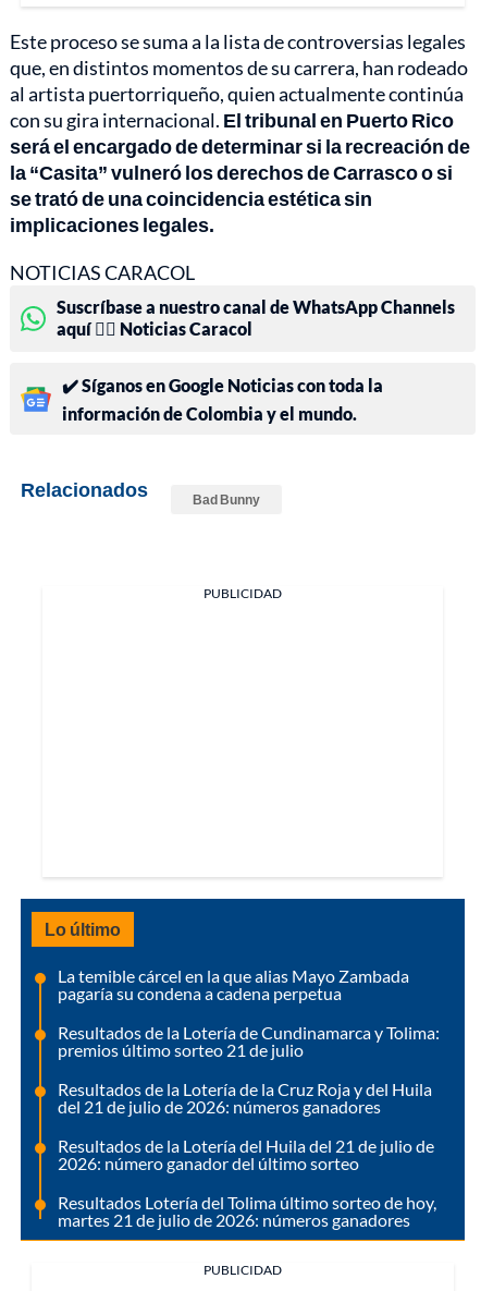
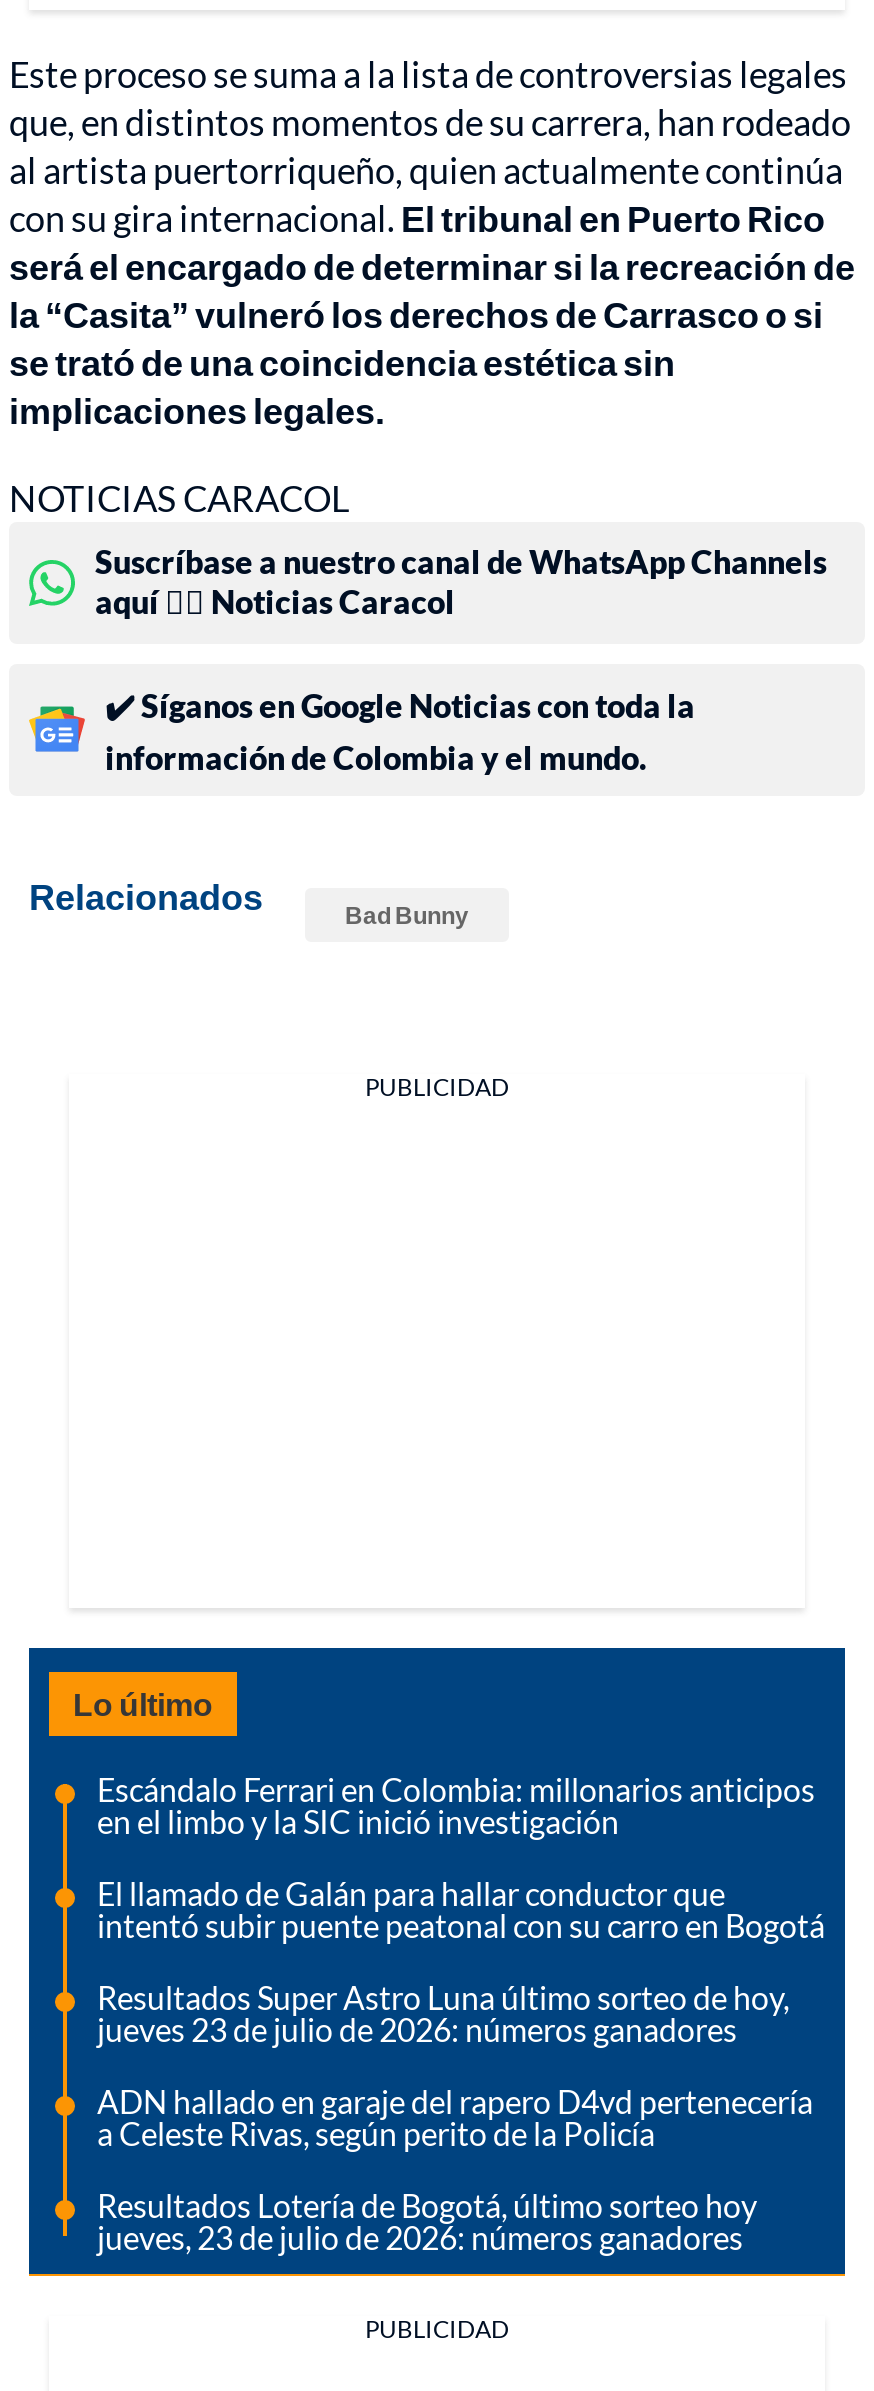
- La temible cárcel en la que alias Mayo Zambada
- pagaría su condena a cadena perpetua
+ Escándalo Ferrari en Colombia: millonarios anticipos
+ en el limbo y la SIC inició investigación

- Resultados de la Lotería de Cundinamarca y Tolima:
- premios último sorteo 21 de julio
+ El llamado de Galán para hallar conductor que
+ intentó subir puente peatonal con su carro en Bogotá

- Resultados de la Lotería de la Cruz Roja y del Huila
- del 21 de julio de 2026: números ganadores
+ Resultados Super Astro Luna último sorteo de hoy,
+ jueves 23 de julio de 2026: números ganadores

- Resultados de la Lotería del Huila del 21 de julio de
- 2026: número ganador del último sorteo
+ ADN hallado en garaje del rapero D4vd pertenecería
+ a Celeste Rivas, según perito de la Policía

- Resultados Lotería del Tolima último sorteo de hoy,
- martes 21 de julio de 2026: números ganadores
+ Resultados Lotería de Bogotá, último sorteo hoy
+ jueves, 23 de julio de 2026: números ganadores
